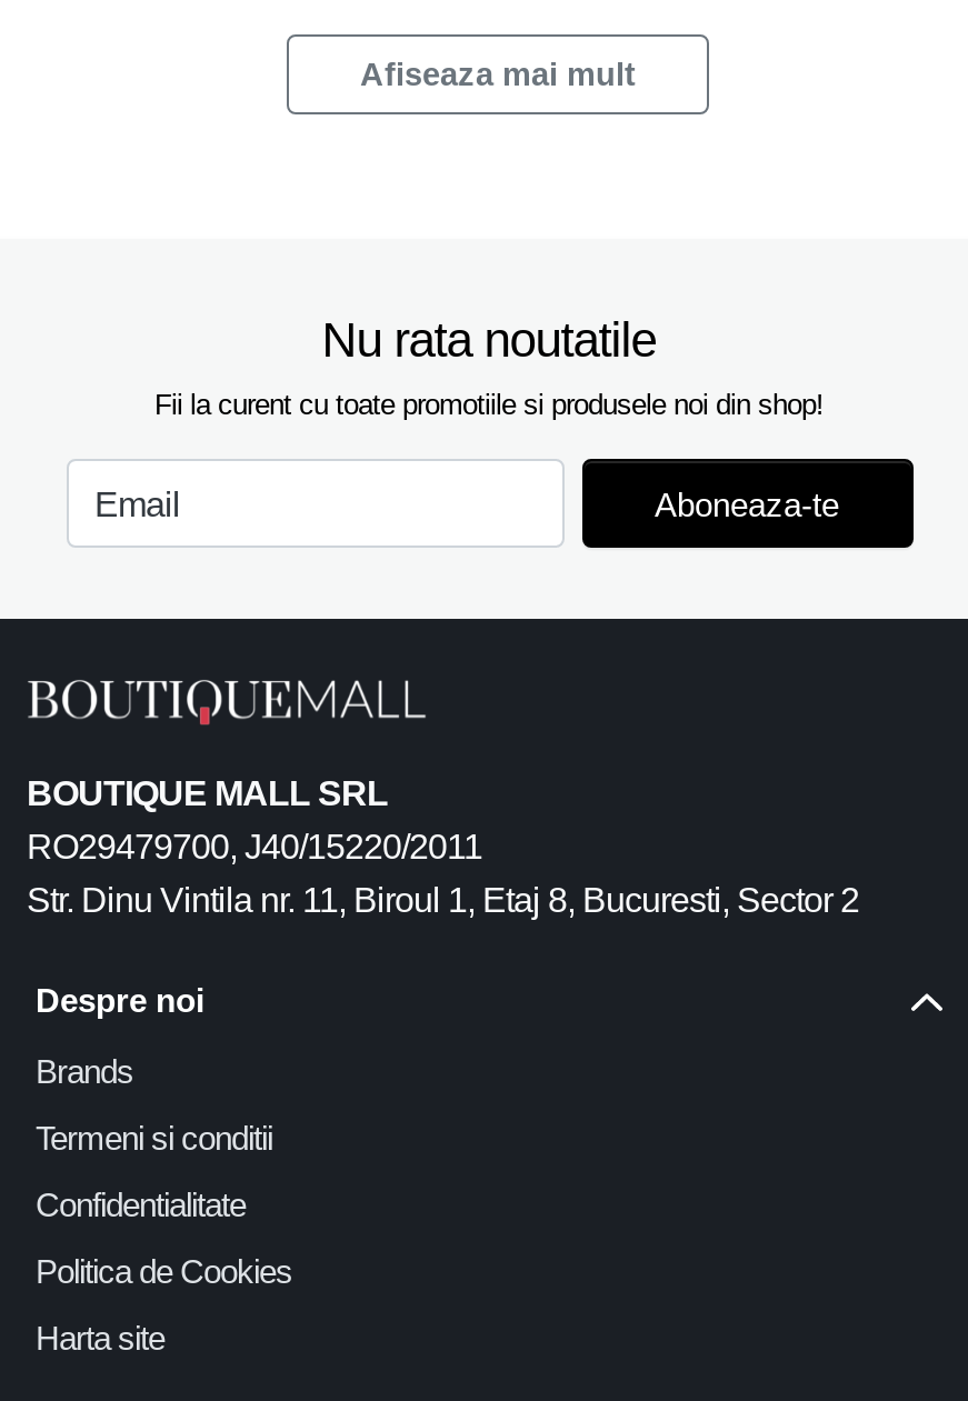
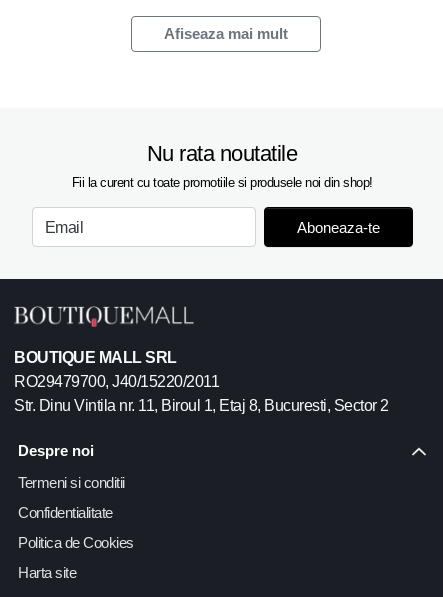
- Brands
